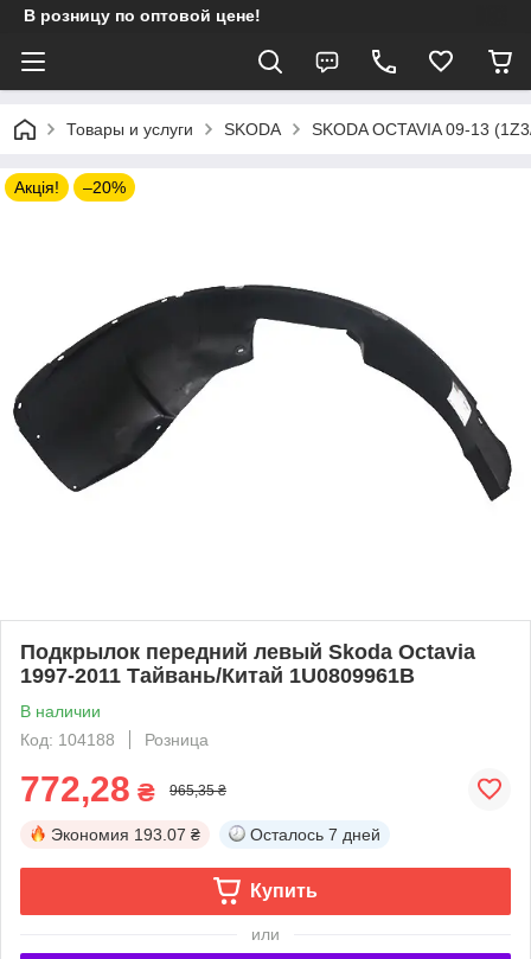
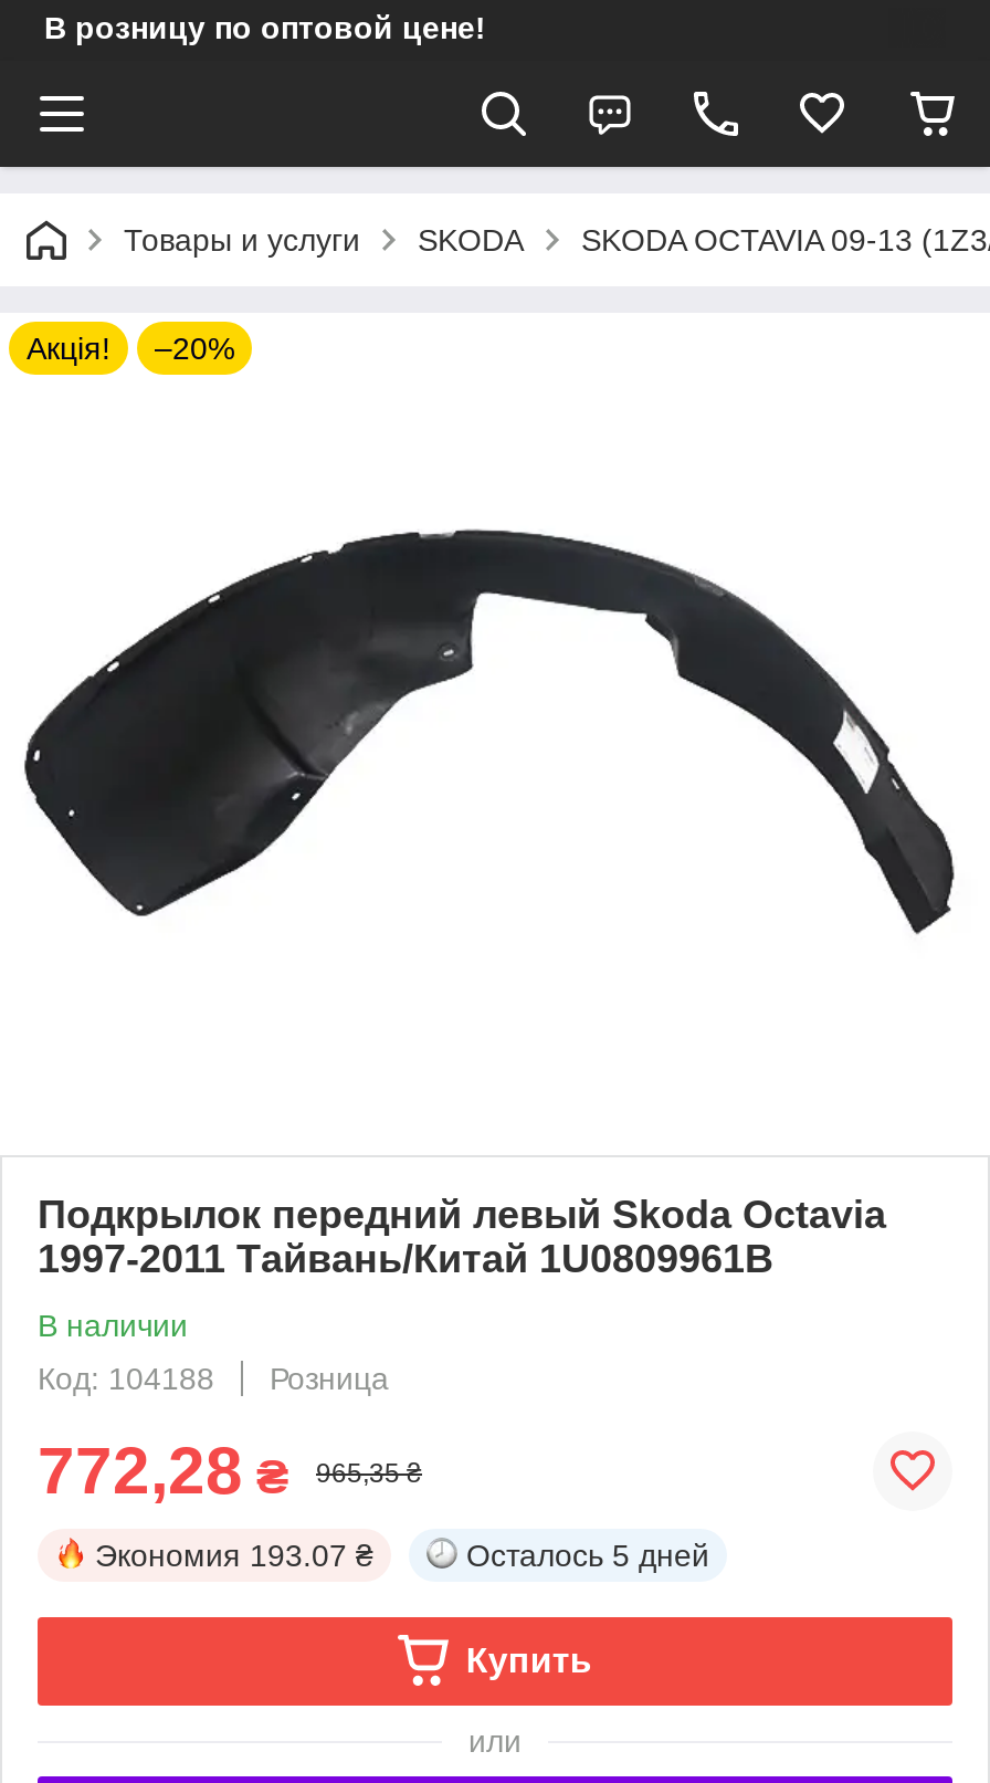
- Осталось 7 дней
+ Осталось 5 дней
